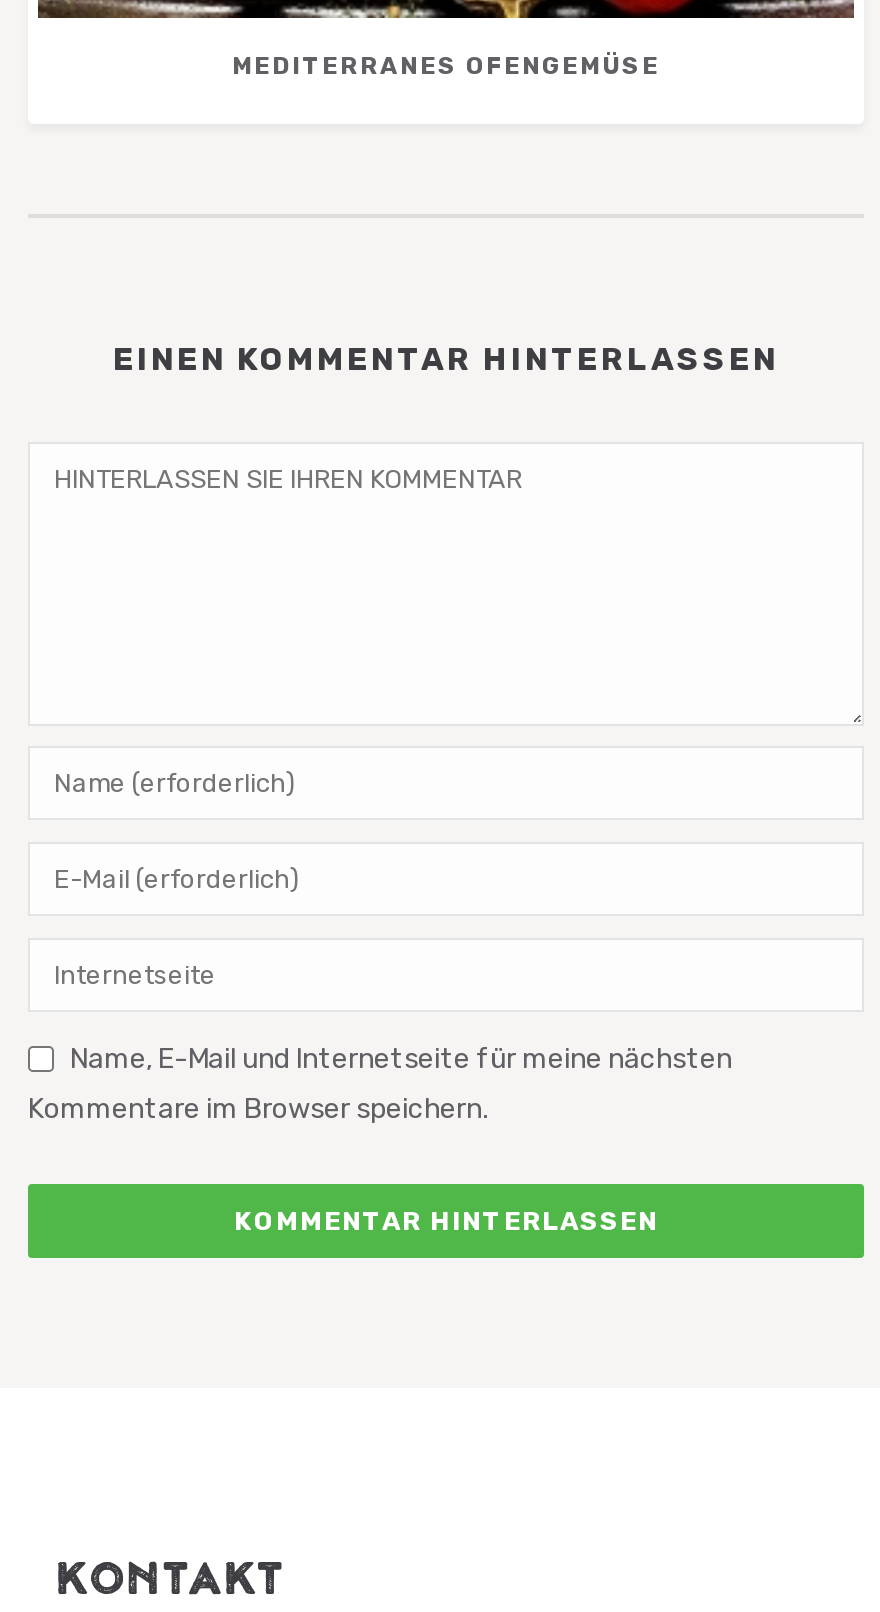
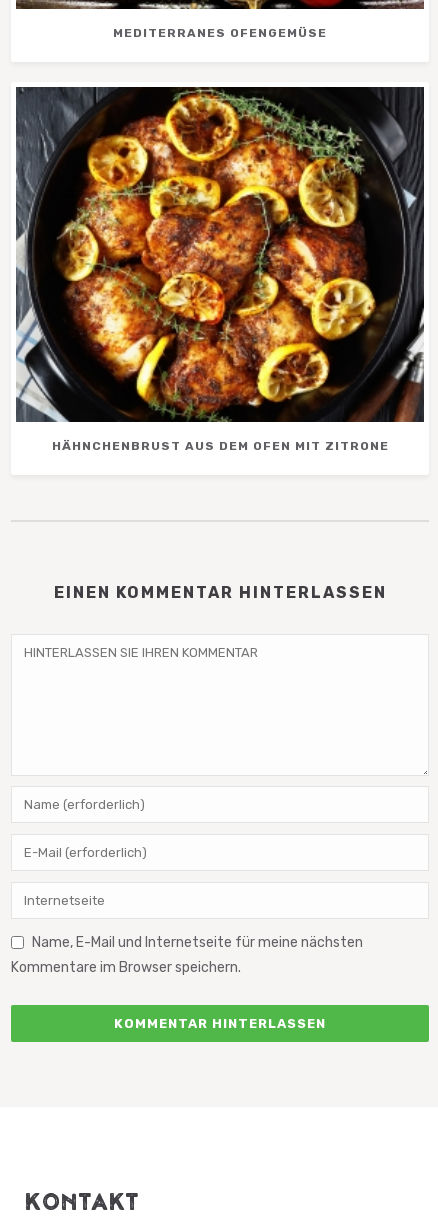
+ [image]
+ HÄHNCHENBRUST AUS DEM OFEN MIT ZITRONE
